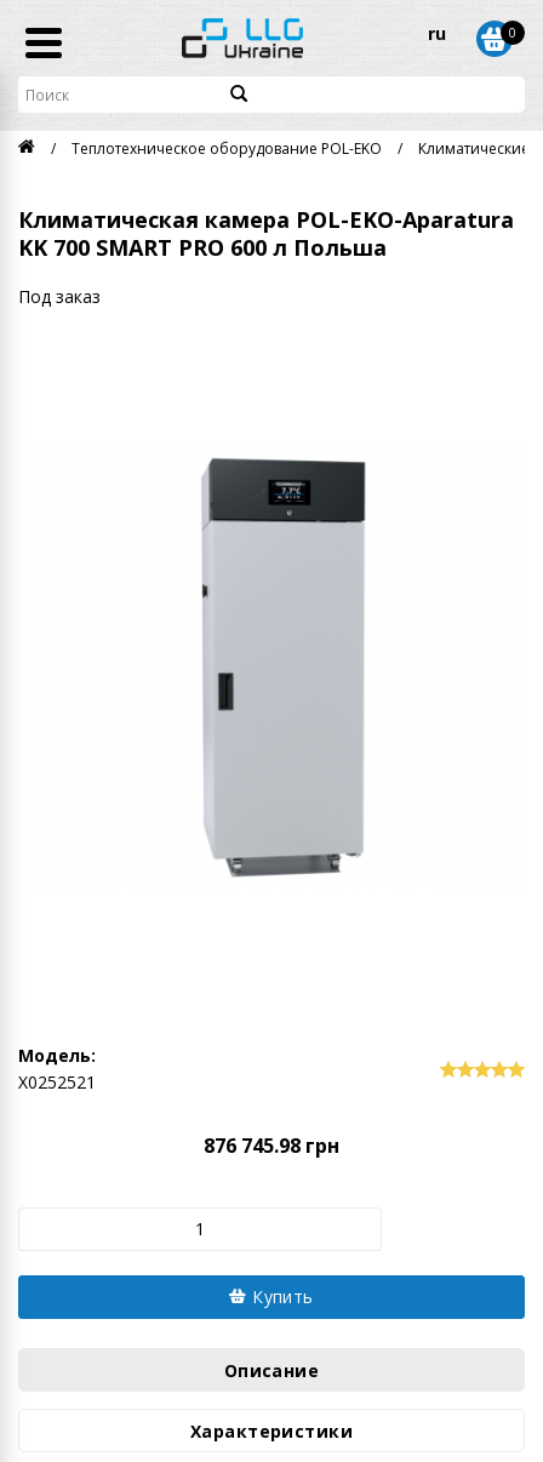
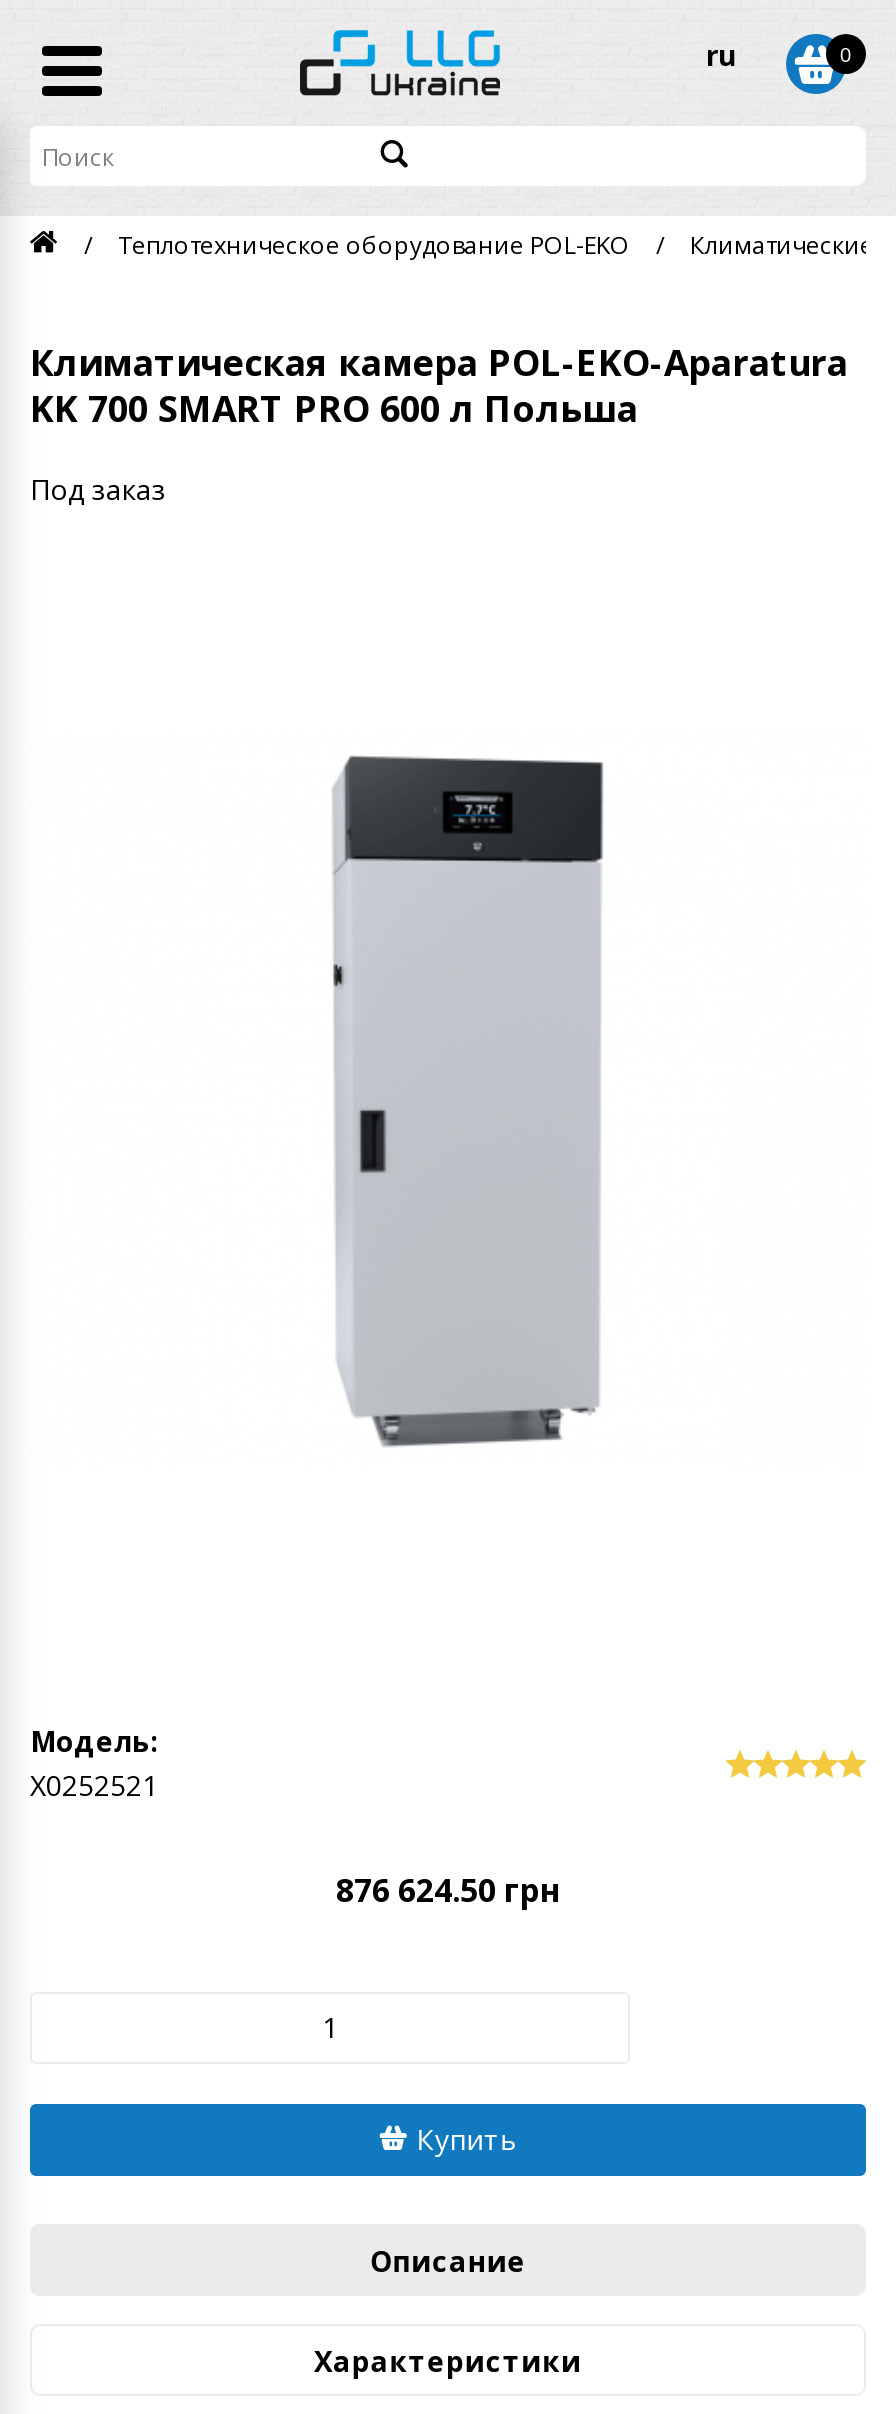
- 876 745.98 грн
+ 876 624.50 грн
